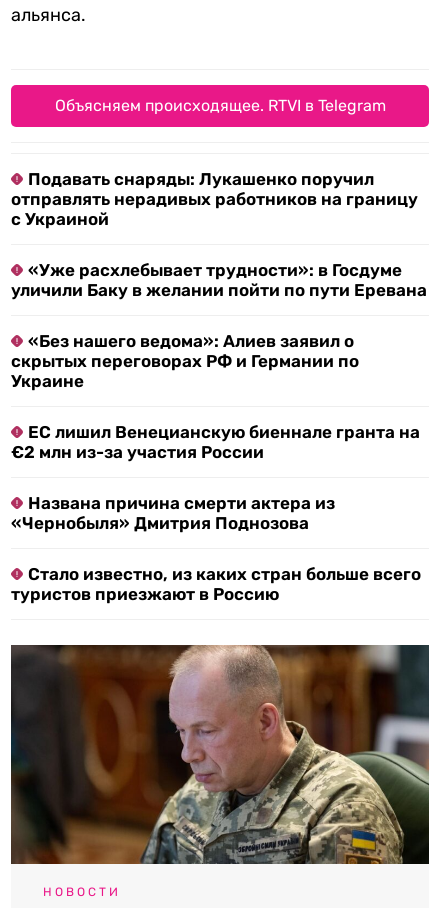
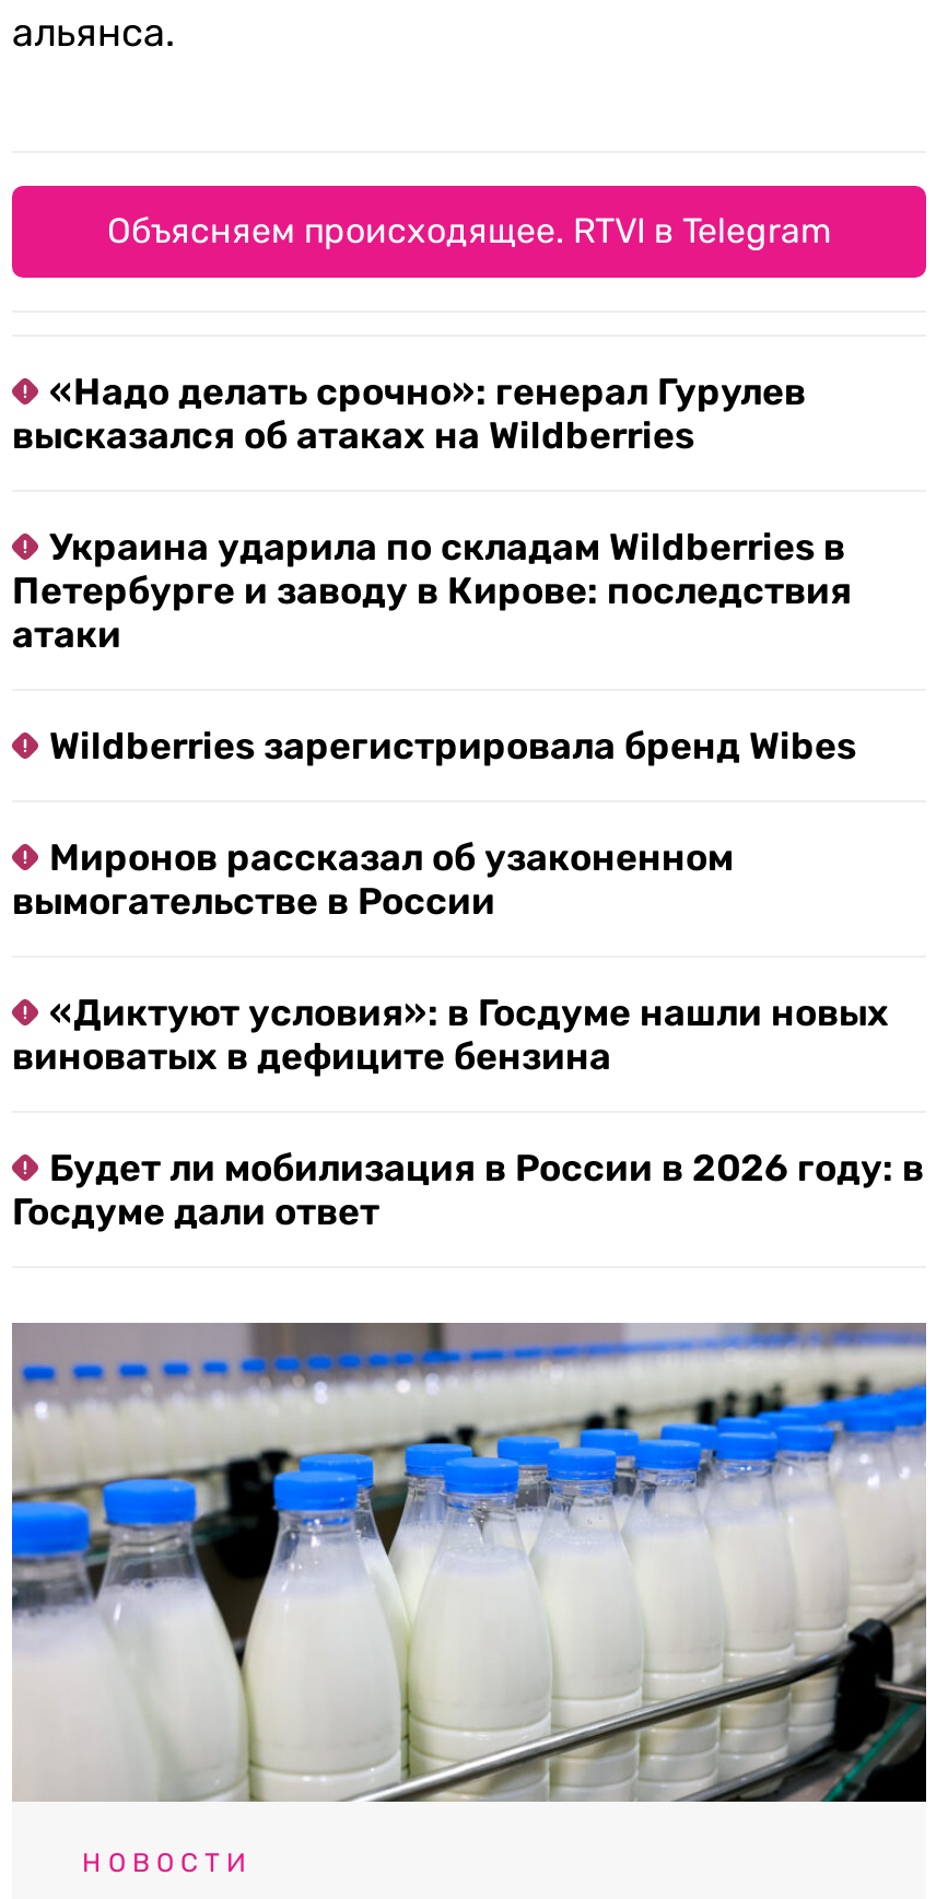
- Подавать снаряды: Лукашенко поручил
- отправлять нерадивых работников на границу
- с Украиной
+ «Надо делать срочно»: генерал Гурулев
+ высказался об атаках на Wildberries

- «Уже расхлебывает трудности»: в Госдуме
- уличили Баку в желании пойти по пути Еревана
+ Украина ударила по складам Wildberries в
+ Петербурге и заводу в Кирове: последствия
+ атаки

- «Без нашего ведома»: Алиев заявил о
- скрытых переговорах РФ и Германии по
- Украине
+ Wildberries зарегистрировала бренд Wibes

- ЕС лишил Венецианскую биеннале гранта на
- €2 млн из-за участия России
+ Миронов рассказал об узаконенном
+ вымогательстве в России

- Названа причина смерти актера из
- «Чернобыля» Дмитрия Поднозова
+ «Диктуют условия»: в Госдуме нашли новых
+ виноватых в дефиците бензина

- Стало известно, из каких стран больше всего
- туристов приезжают в Россию
+ Будет ли мобилизация в России в 2026 году: в
+ Госдуме дали ответ

- [image]
+ [image]
